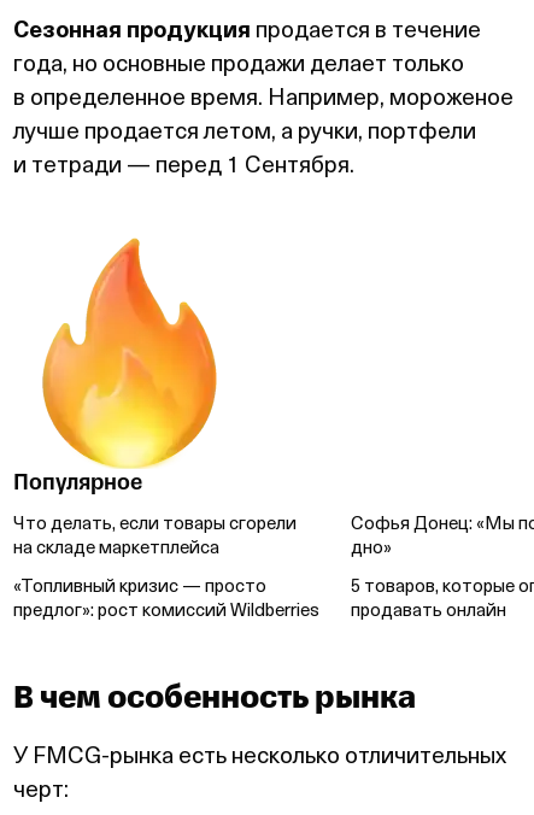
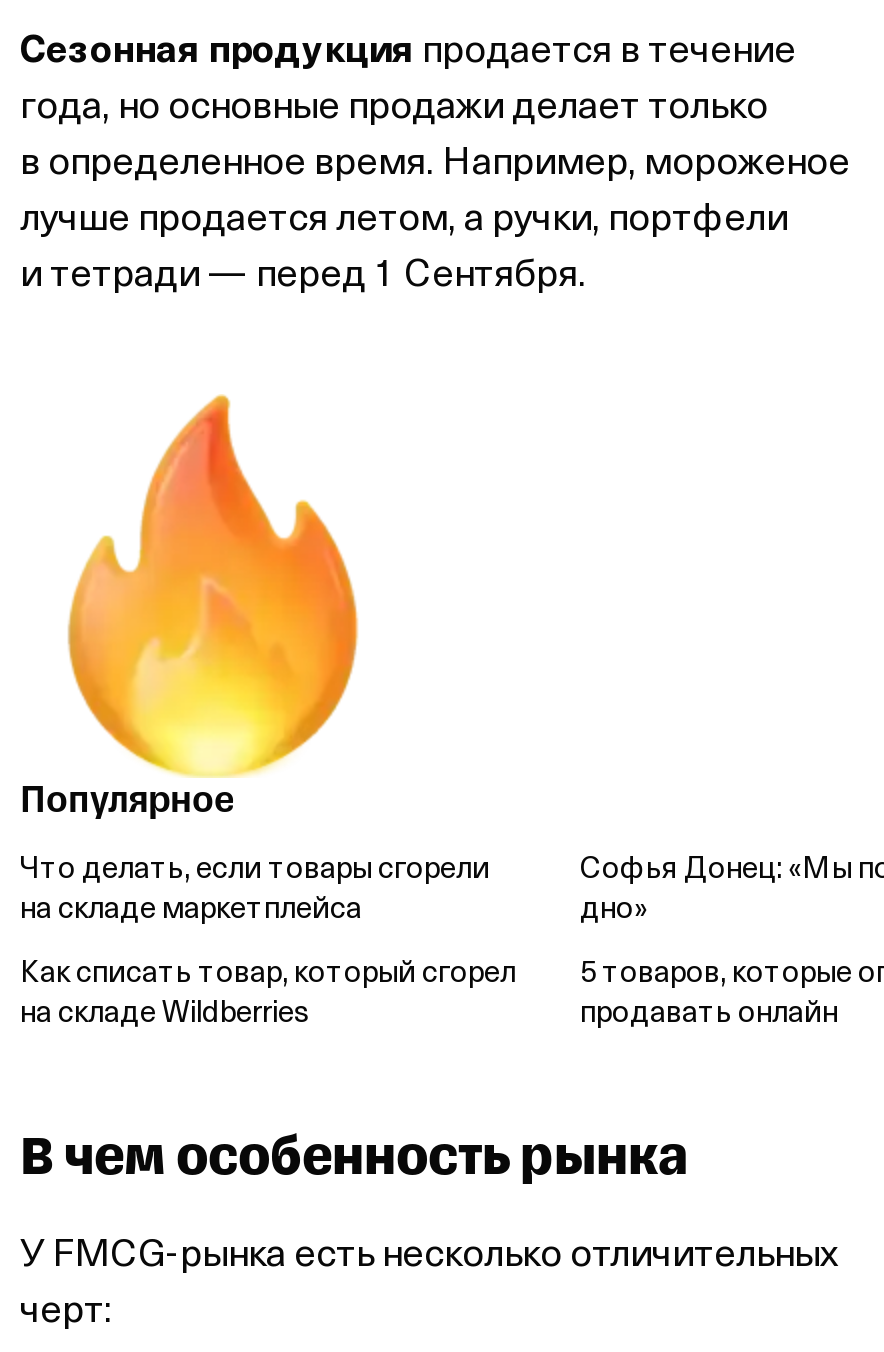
- «Топливный кризис — просто
- предлог»: рост комиссий Wildberries
+ Как списать товар, который сгорел
+ на складе Wildberries
